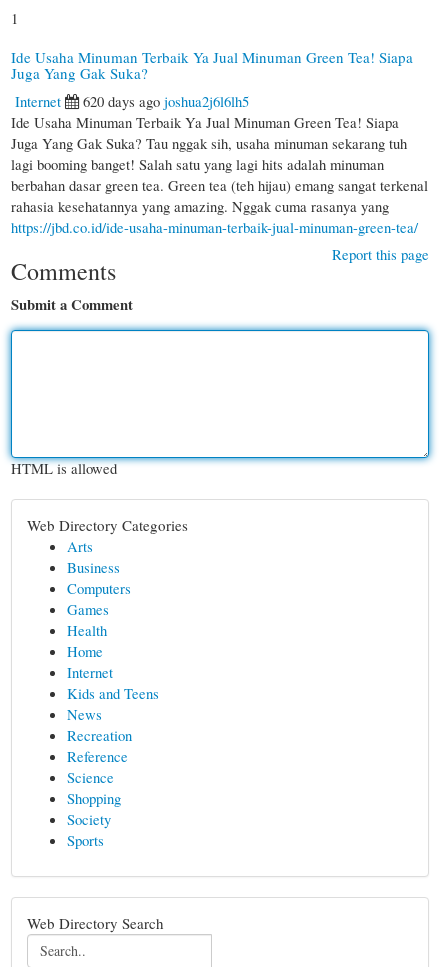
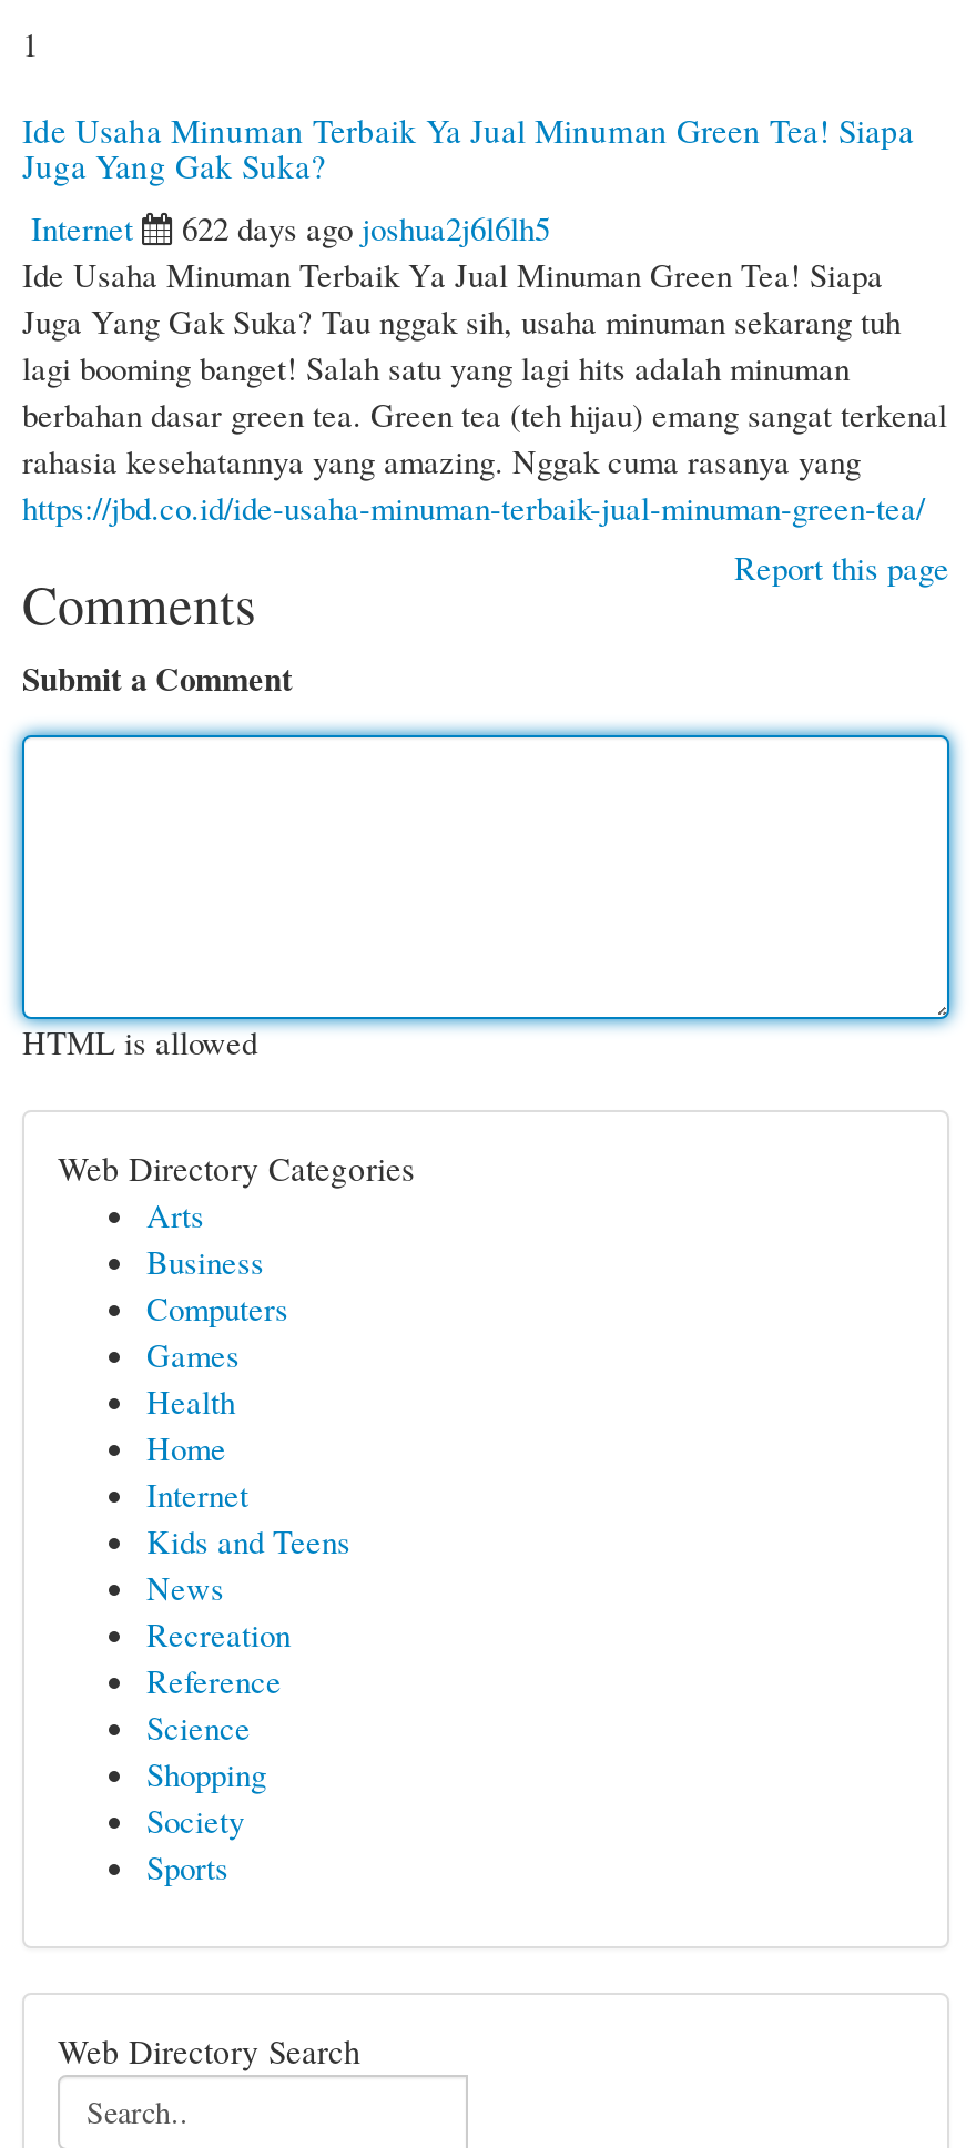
- 620 days ago joshua2j6l6lh5
+ 622 days ago joshua2j6l6lh5
